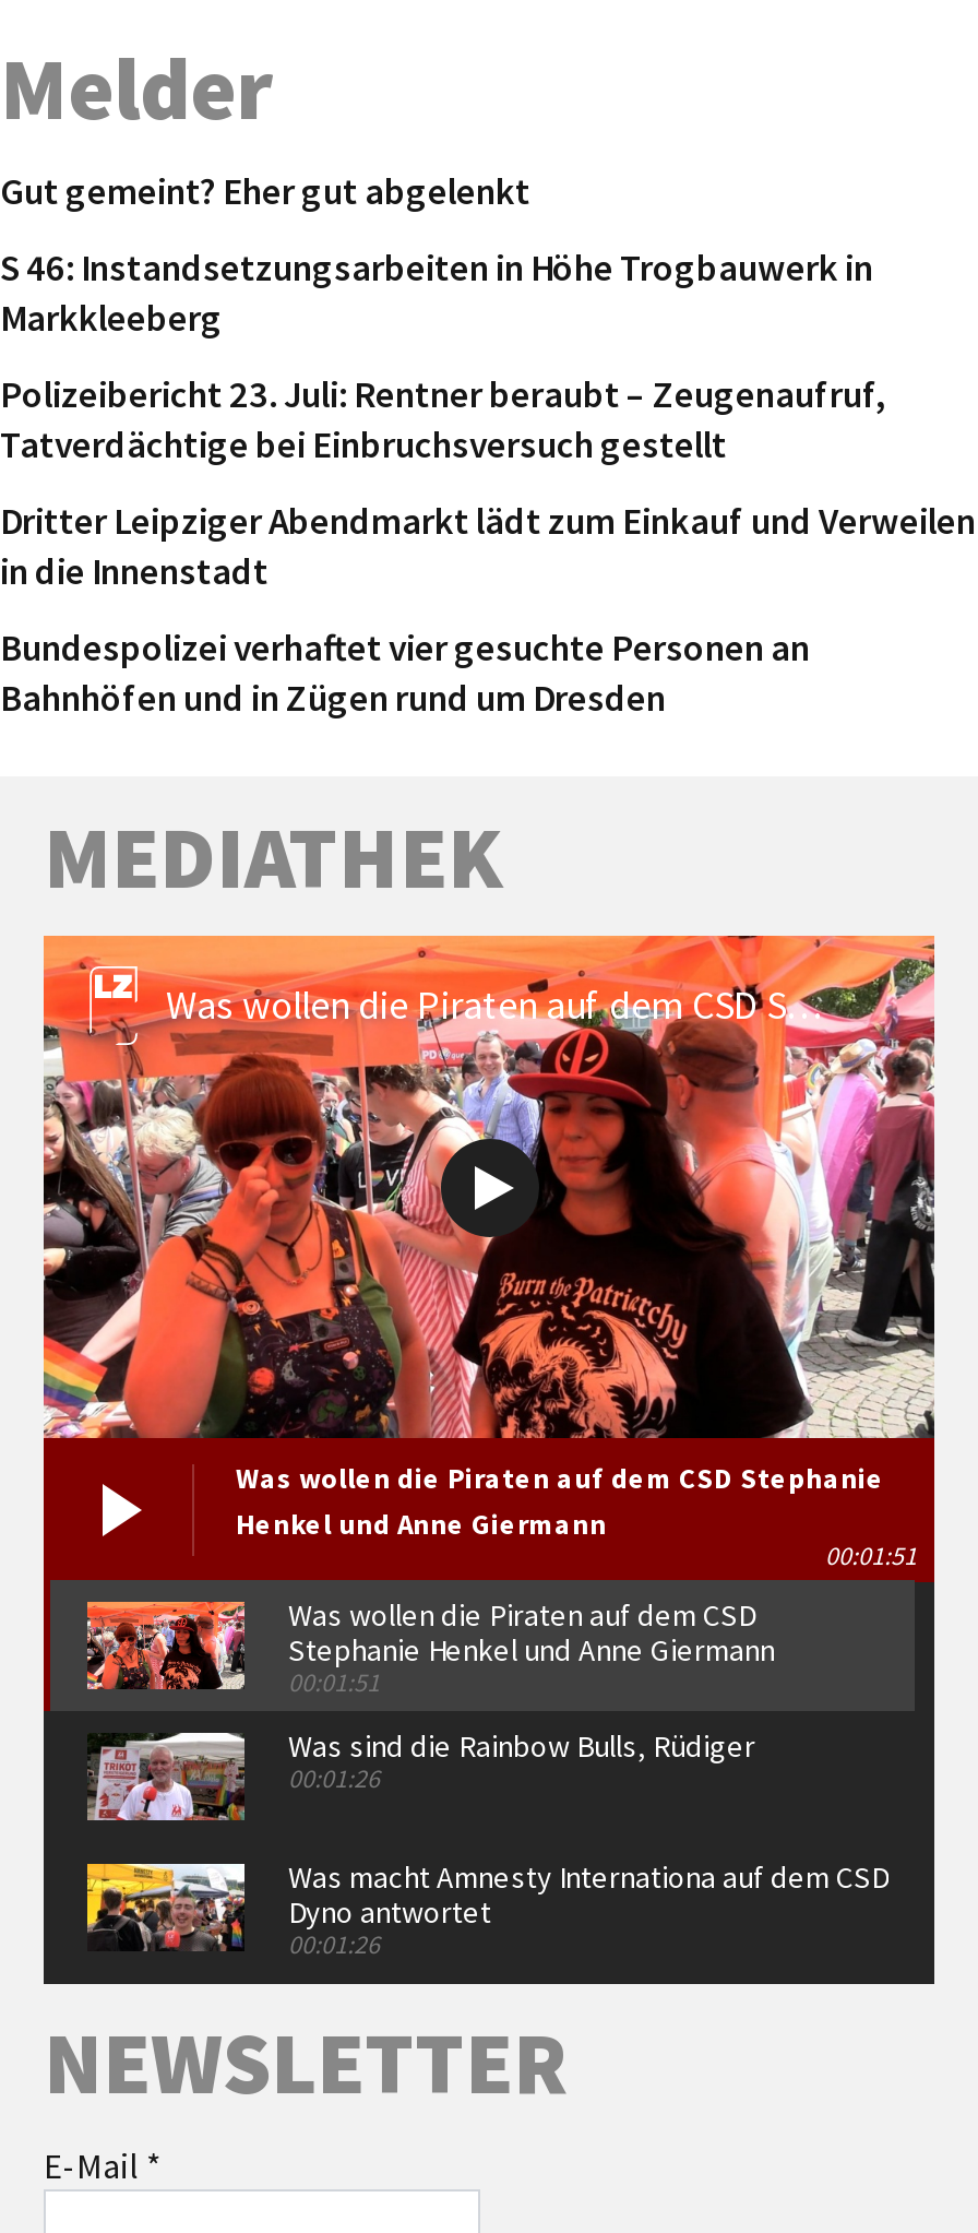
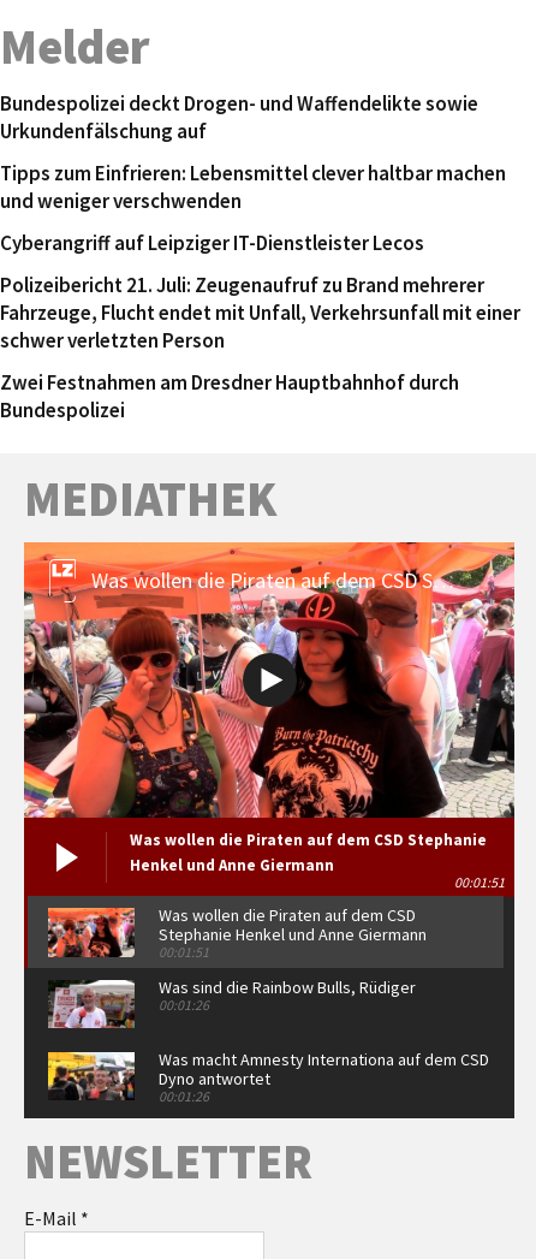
- Gut gemeint? Eher gut abgelenkt
+ Bundespolizei deckt Drogen- und Waffendelikte sowie
+ Urkundenfälschung auf

- S 46: Instandsetzungsarbeiten in Höhe Trogbauwerk in
- Markkleeberg
+ Tipps zum Einfrieren: Lebensmittel clever haltbar machen
+ und weniger verschwenden

- Polizeibericht 23. Juli: Rentner beraubt – Zeugenaufruf,
- Tatverdächtige bei Einbruchsversuch gestellt
+ Cyberangriff auf Leipziger IT-Dienstleister Lecos

- Dritter Leipziger Abendmarkt lädt zum Einkauf und Verweilen
- in die Innenstadt
+ Polizeibericht 21. Juli: Zeugenaufruf zu Brand mehrerer
+ Fahrzeuge, Flucht endet mit Unfall, Verkehrsunfall mit einer
+ schwer verletzten Person

- Bundespolizei verhaftet vier gesuchte Personen an
- Bahnhöfen und in Zügen rund um Dresden
+ Zwei Festnahmen am Dresdner Hauptbahnhof durch
+ Bundespolizei
